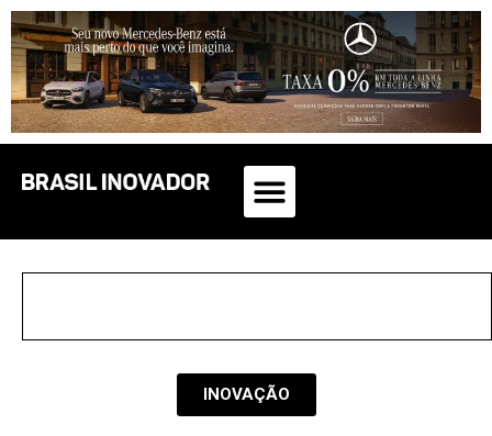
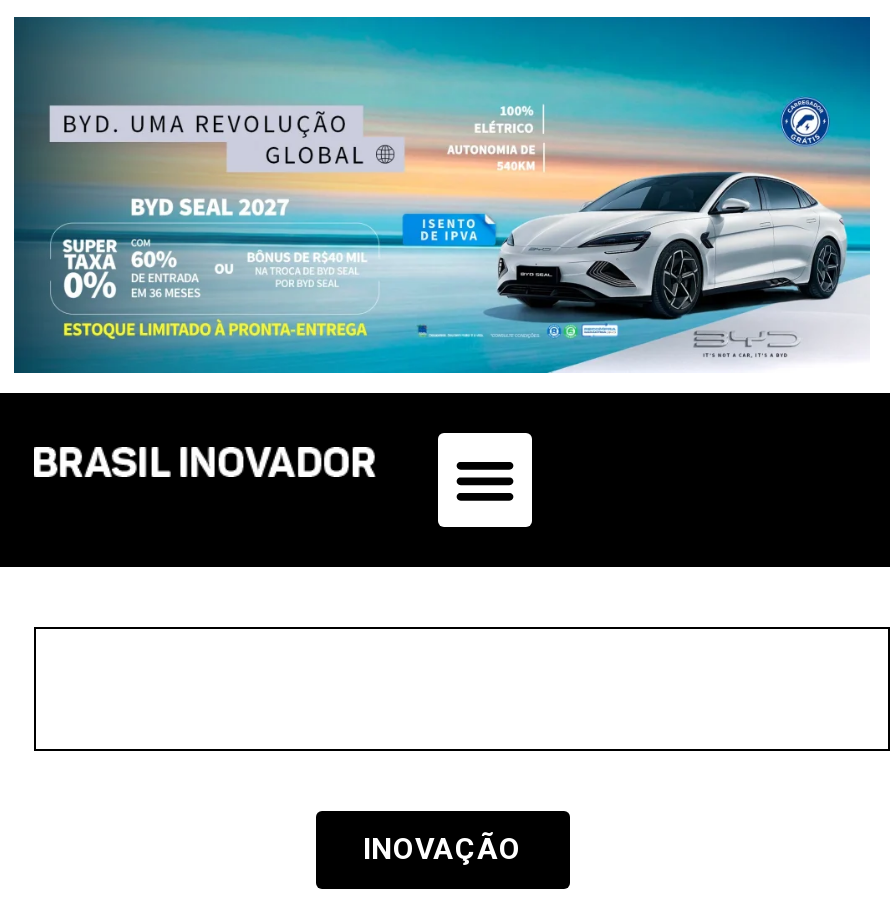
- [image]
+ [image]
